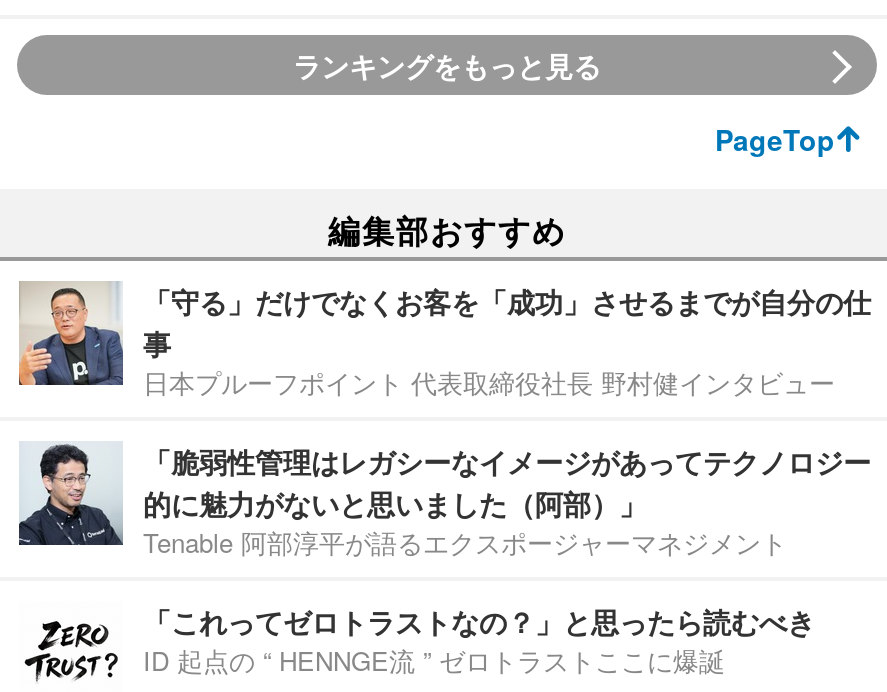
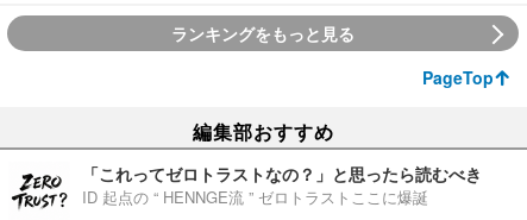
- [image]
- 「守る」だけでなくお客を「成功」させるまでが自分の仕
- 事
- 日本プルーフポイント 代表取締役社長 野村健インタビュー
- 「脆弱性管理はレガシーなイメージがあってテクノロジー
- 的に魅力がないと思いました（阿部）」
- Tenable 阿部淳平が語るエクスポージャーマネジメント

- [image]
